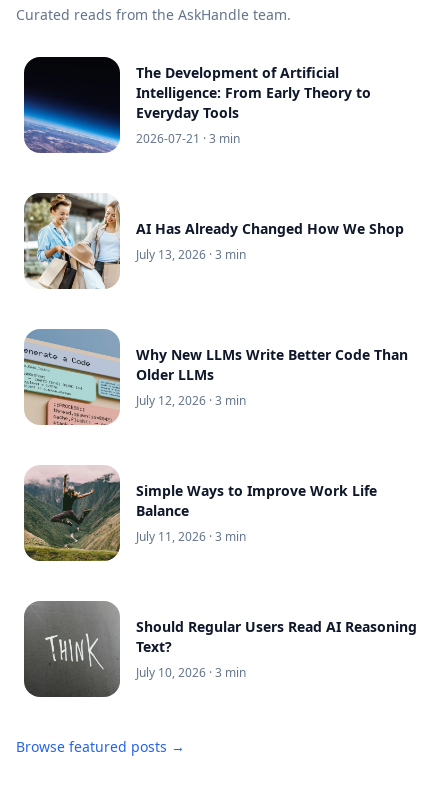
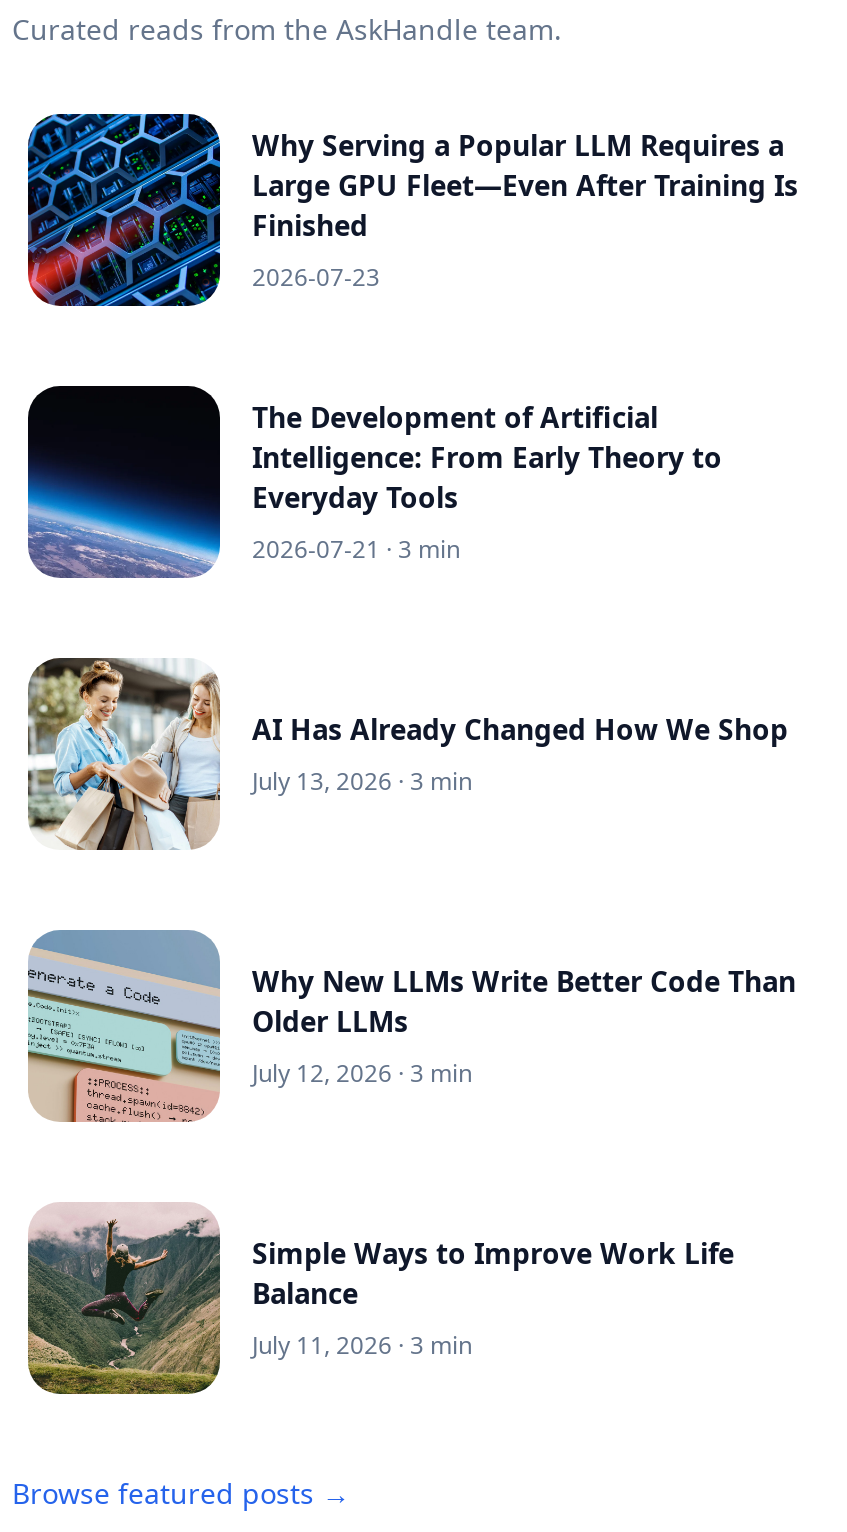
+ [image]
+ Why Serving a Popular LLM Requires a
+ Large GPU Fleet—Even After Training Is
+ Finished
+ 2026-07-23

moved down: [image] | The Development of Artificial | Intelligence: From Early Theory to | ... | Balance | July 11, 2026 · 3 min

- [image]
- Should Regular Users Read AI Reasoning
- Text?
- July 10, 2026 · 3 min
